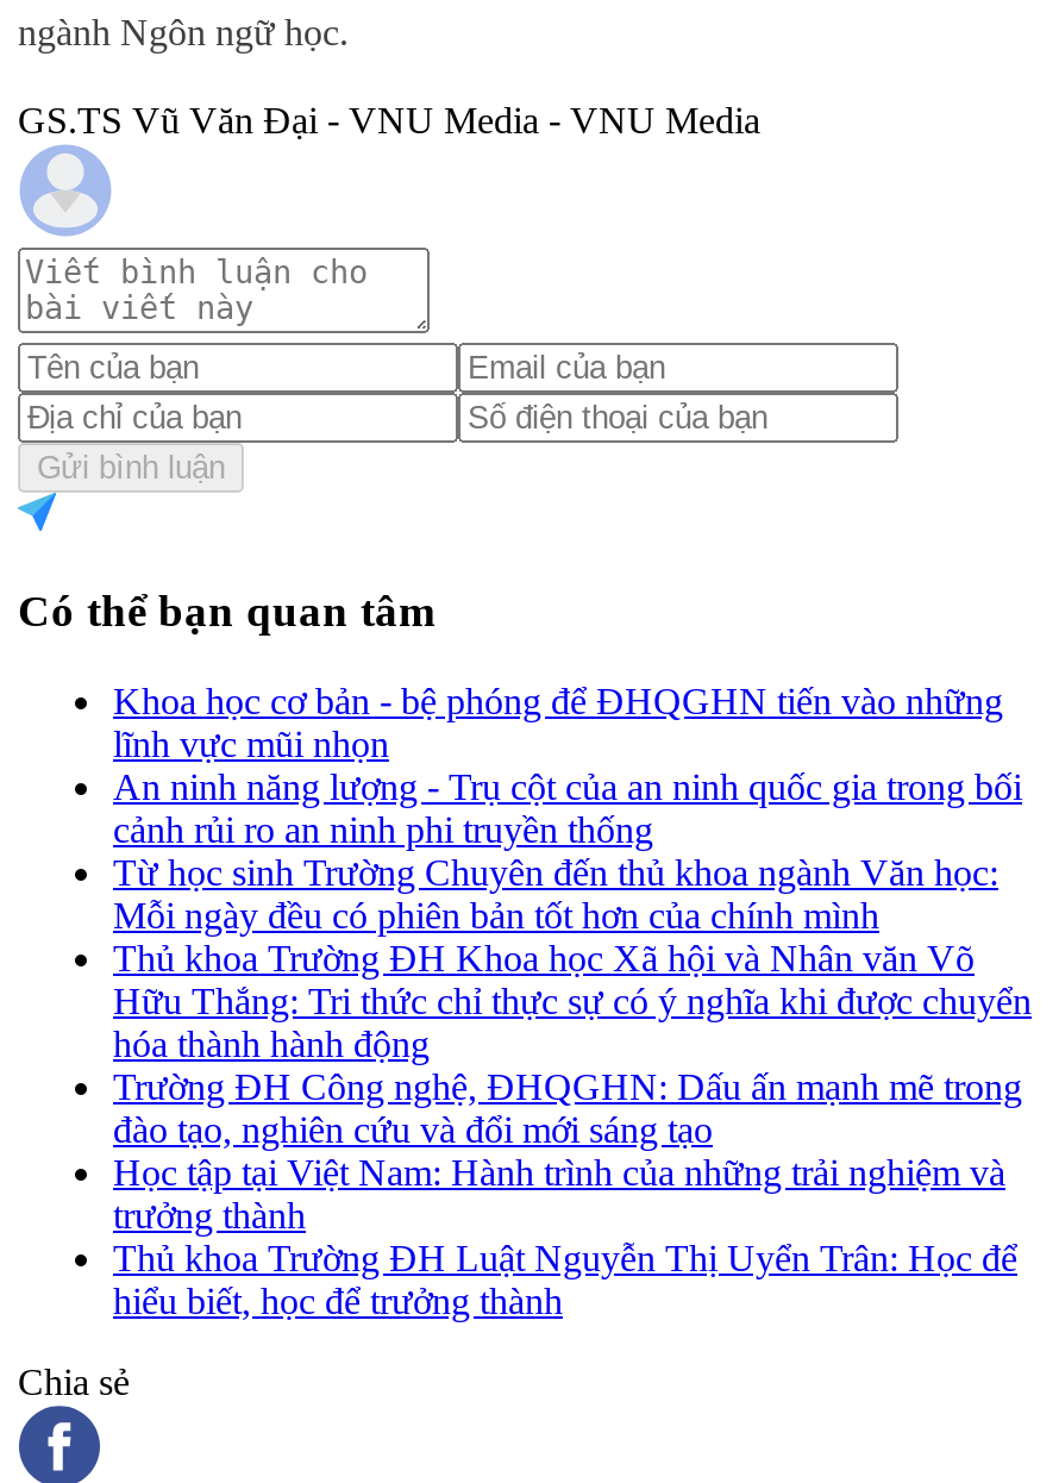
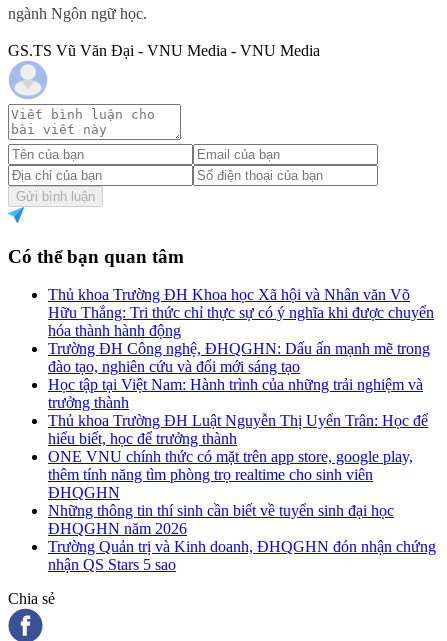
- Khoa học cơ bản - bệ phóng để ĐHQGHN tiến vào những
- lĩnh vực mũi nhọn
- An ninh năng lượng - Trụ cột của an ninh quốc gia trong bối
- cảnh rủi ro an ninh phi truyền thống
- Từ học sinh Trường Chuyên đến thủ khoa ngành Văn học:
- Mỗi ngày đều có phiên bản tốt hơn của chính mình

moved up: Thủ khoa Trường ĐH Khoa học Xã hội và Nhân văn Võ | Hữu Thắng: Tri thức chỉ thực sự có ý nghĩa khi được chuyển | hóa thành hành động | ... | Thủ khoa Trường ĐH Luật Nguyễn Thị Uyển Trân: Học để | hiểu biết, học để trưởng thành

+ ONE VNU chính thức có mặt trên app store, google play,
+ thêm tính năng tìm phòng trọ realtime cho sinh viên
+ ĐHQGHN
+ Những thông tin thí sinh cần biết về tuyển sinh đại học
+ ĐHQGHN năm 2026
+ Trường Quản trị và Kinh doanh, ĐHQGHN đón nhận chứng
+ nhận QS Stars 5 sao
